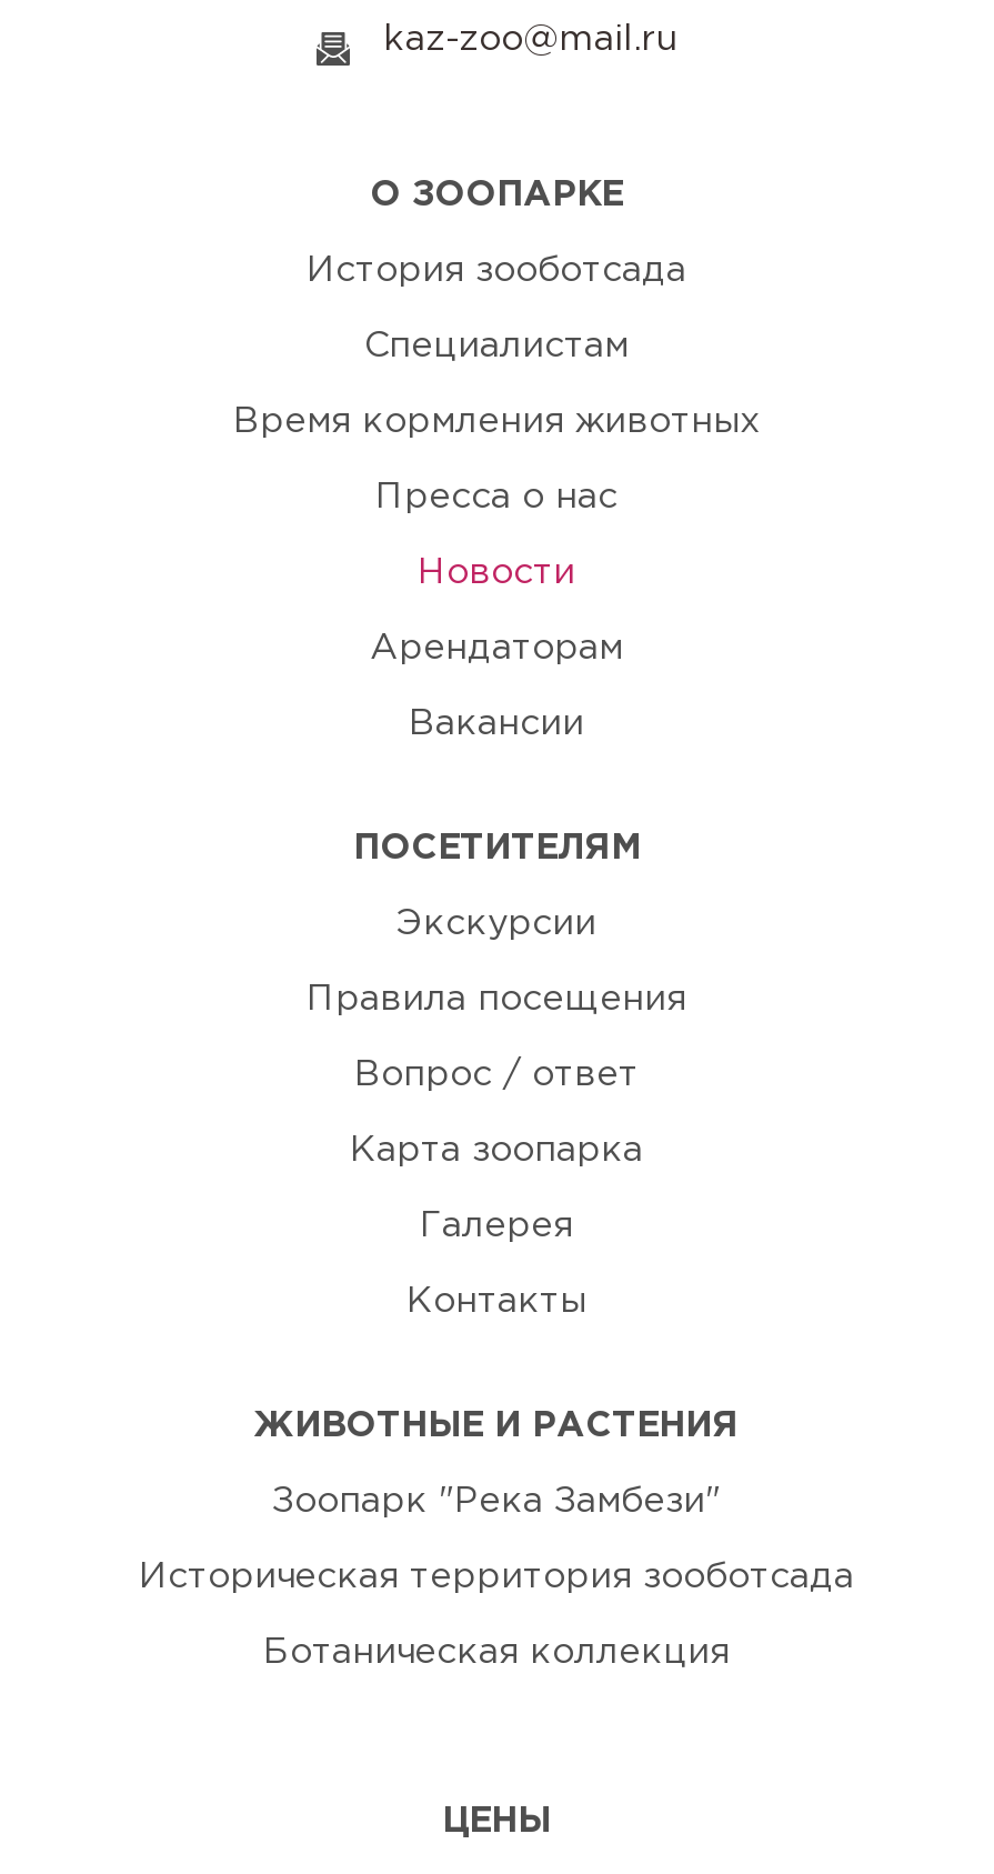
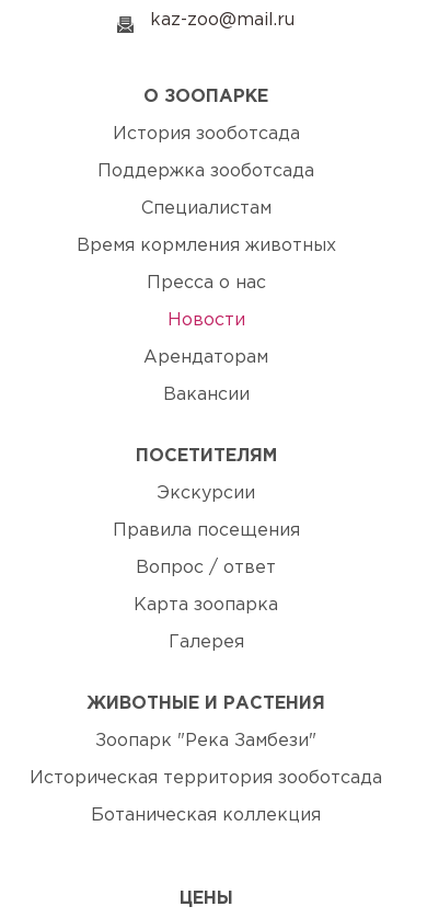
+ Поддержка зооботсада

moved down: Специалистам | Время кормления животных | Пресса о нас | ... | Карта зоопарка | Галерея

- Контакты
